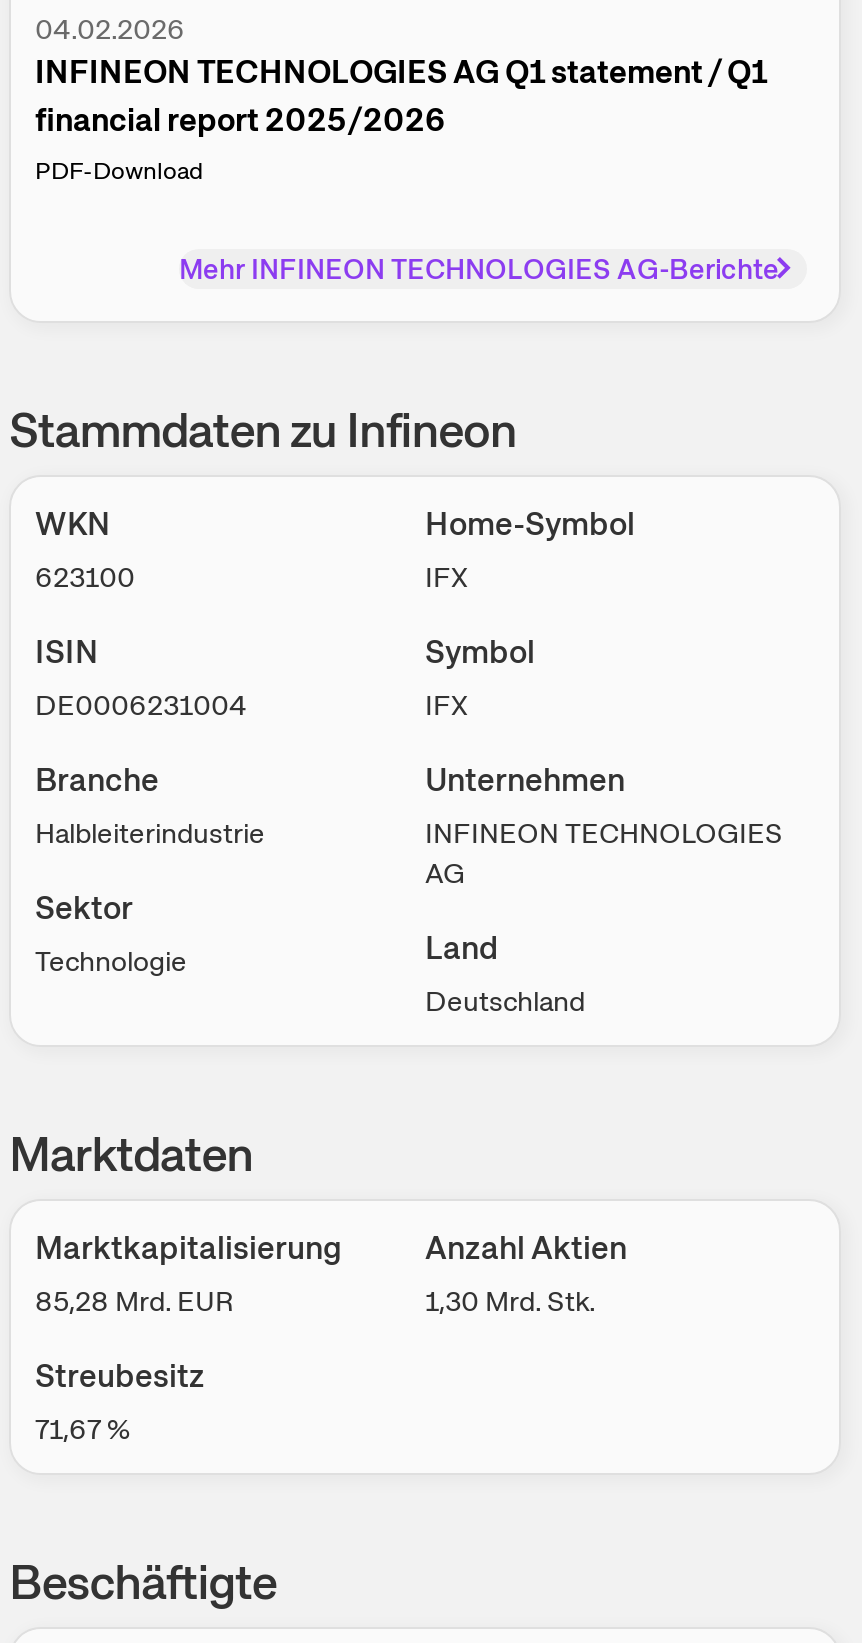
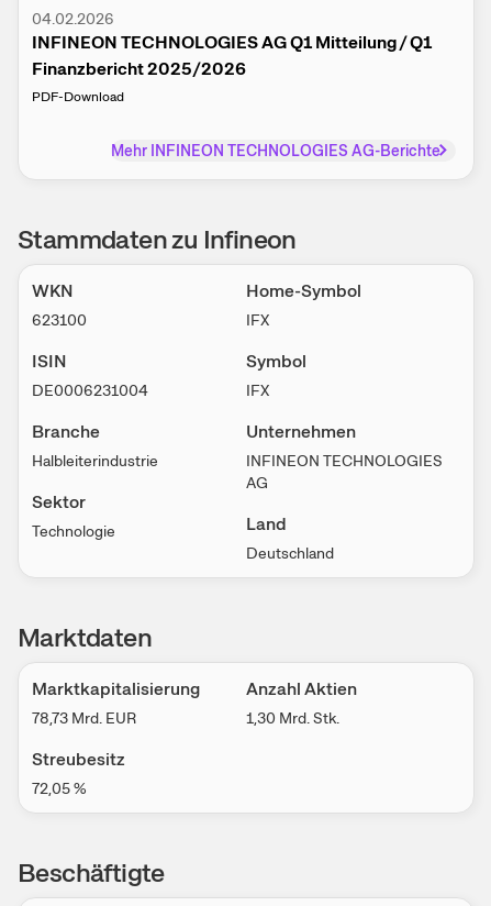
- INFINEON TECHNOLOGIES AG Q1 statement / Q1
- financial report 2025/2026
+ INFINEON TECHNOLOGIES AG Q1 Mitteilung / Q1
+ Finanzbericht 2025/2026

- 85,28 Mrd. EUR
+ 78,73 Mrd. EUR

- 71,67 %
+ 72,05 %
